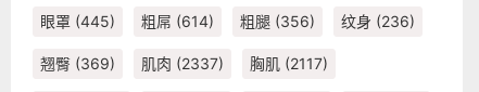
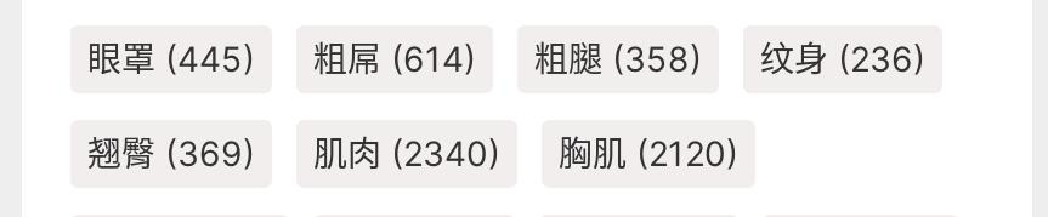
- 眼罩(445) 粗屌(614) 粗腿(356) 纹身(236)
+ 眼罩(445) 粗屌(614) 粗腿(358) 纹身(236)

- 肌肉(2337)
+ 肌肉(2340)

- 胸肌(2117)
+ 胸肌(2120)
